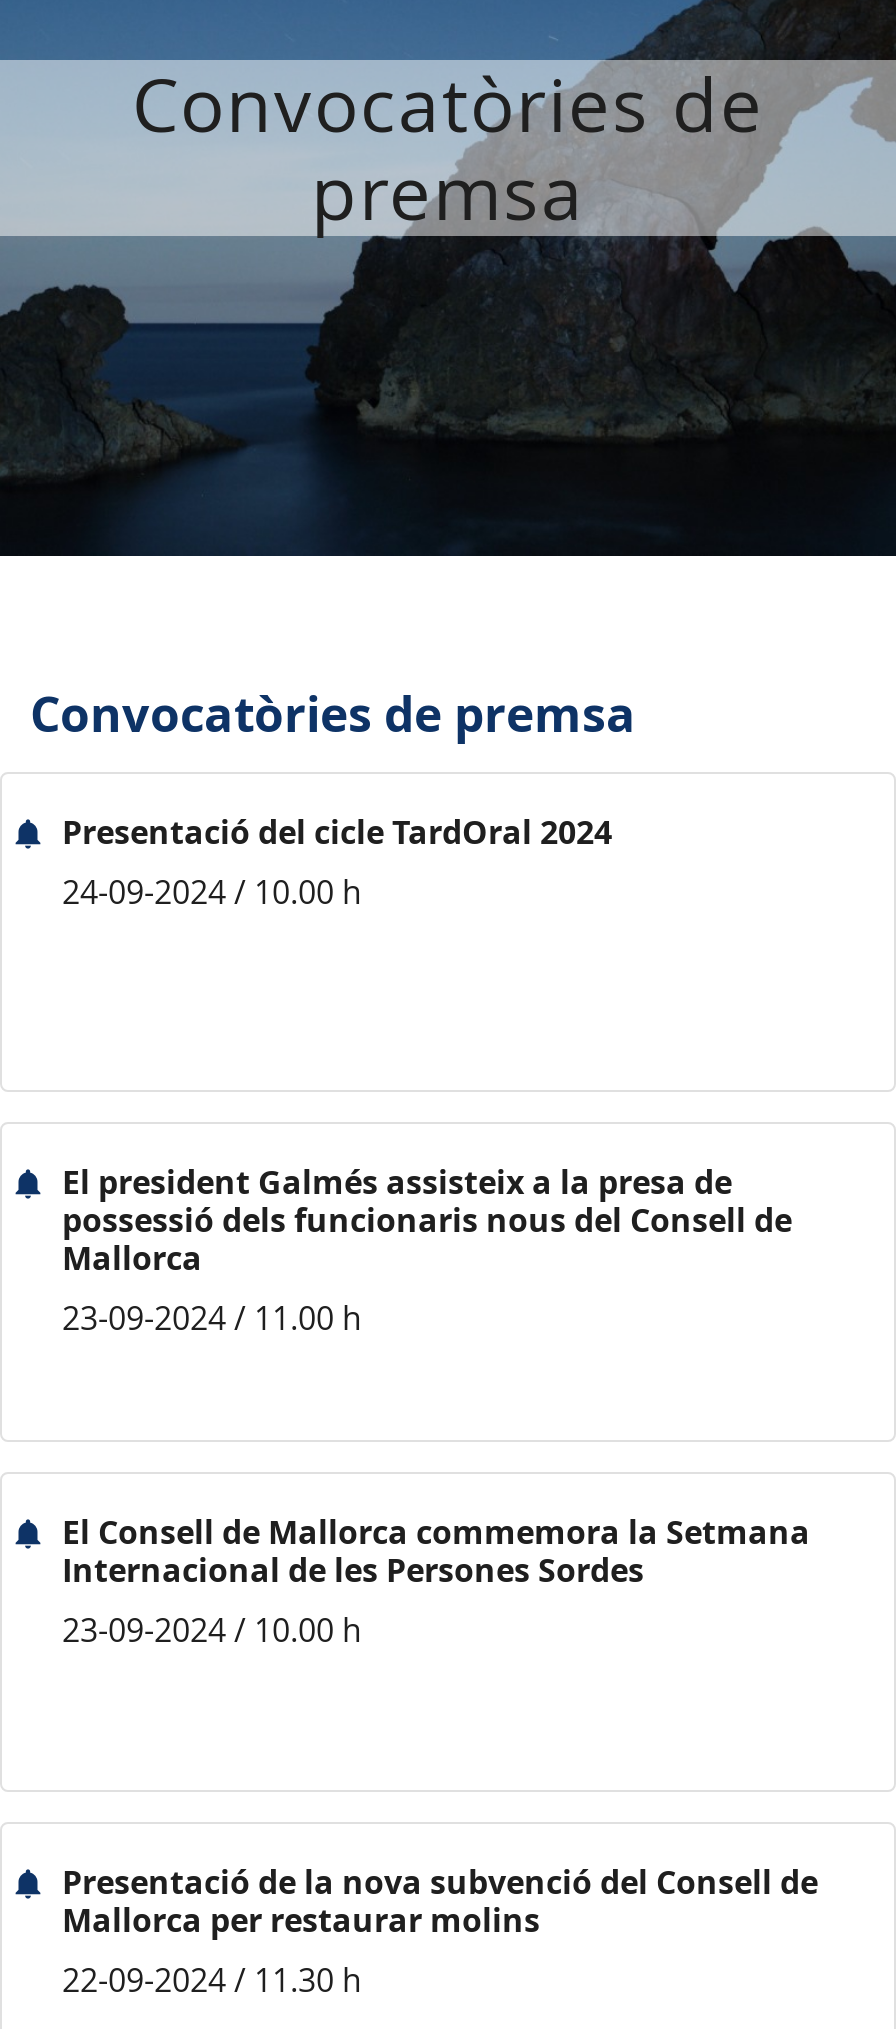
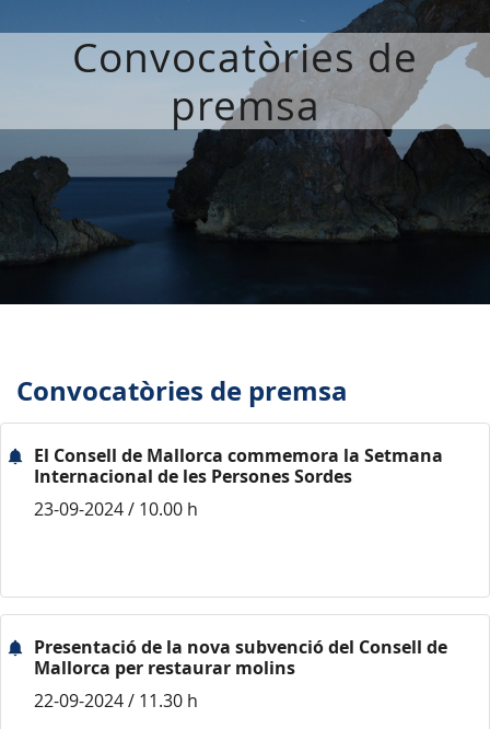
- Presentació del cicle TardOral 2024
- 24-09-2024 / 10.00 h

- El president Galmés assisteix a la presa de
- possessió dels funcionaris nous del Consell de
- Mallorca
- 23-09-2024 / 11.00 h
